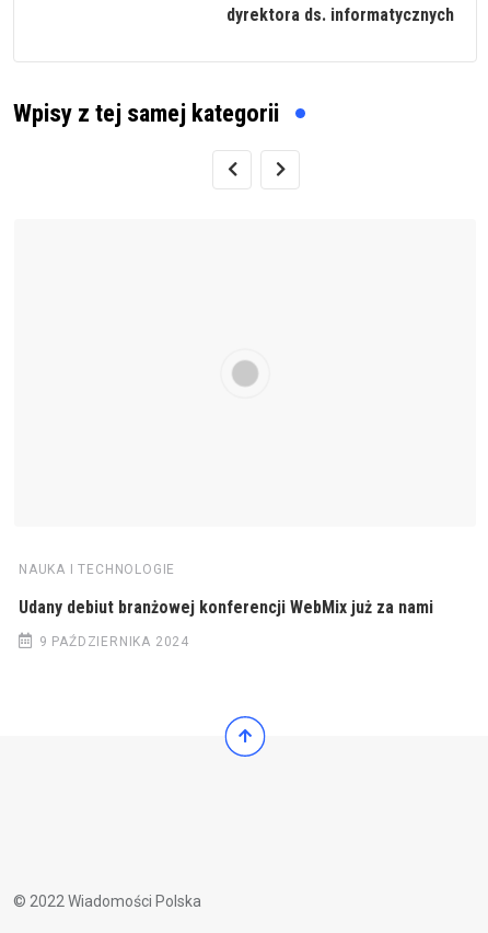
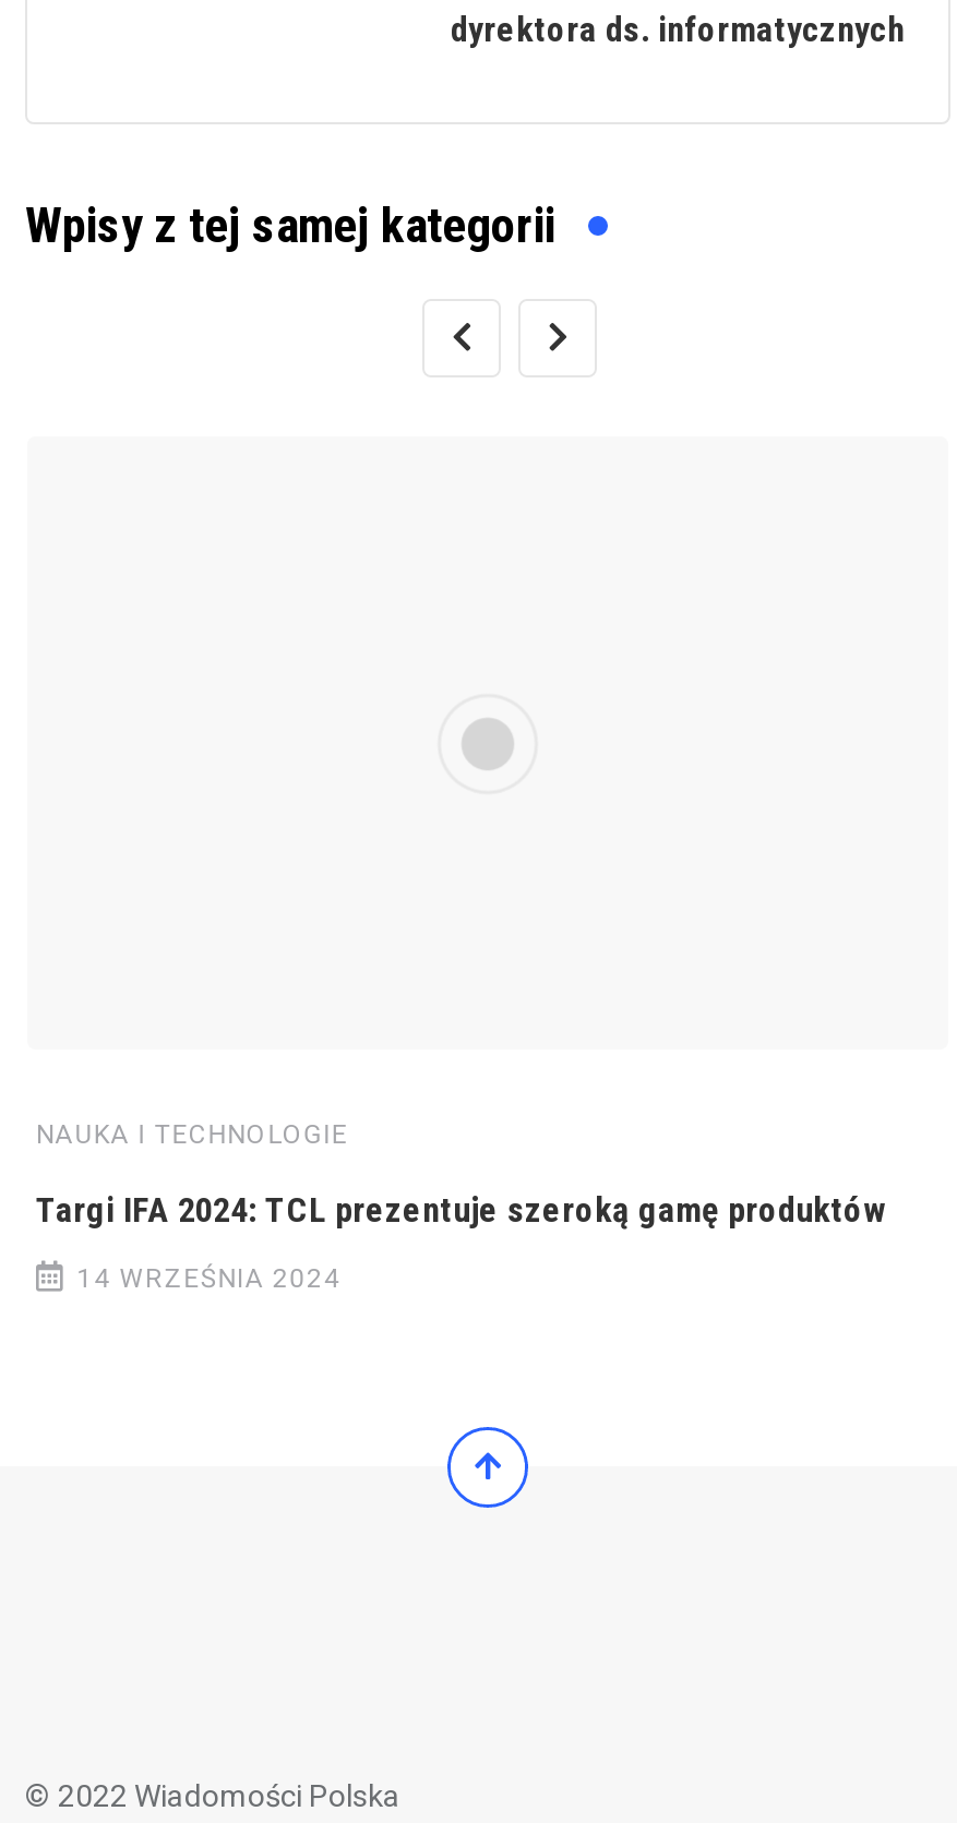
- Udany debiut branżowej konferencji WebMix już za nami
+ Targi IFA 2024: TCL prezentuje szeroką gamę produktów

- 9 PAŹDZIERNIKA 2024
+ 14 WRZEŚNIA 2024
